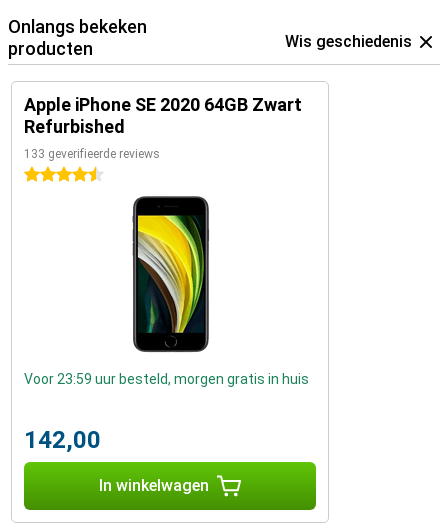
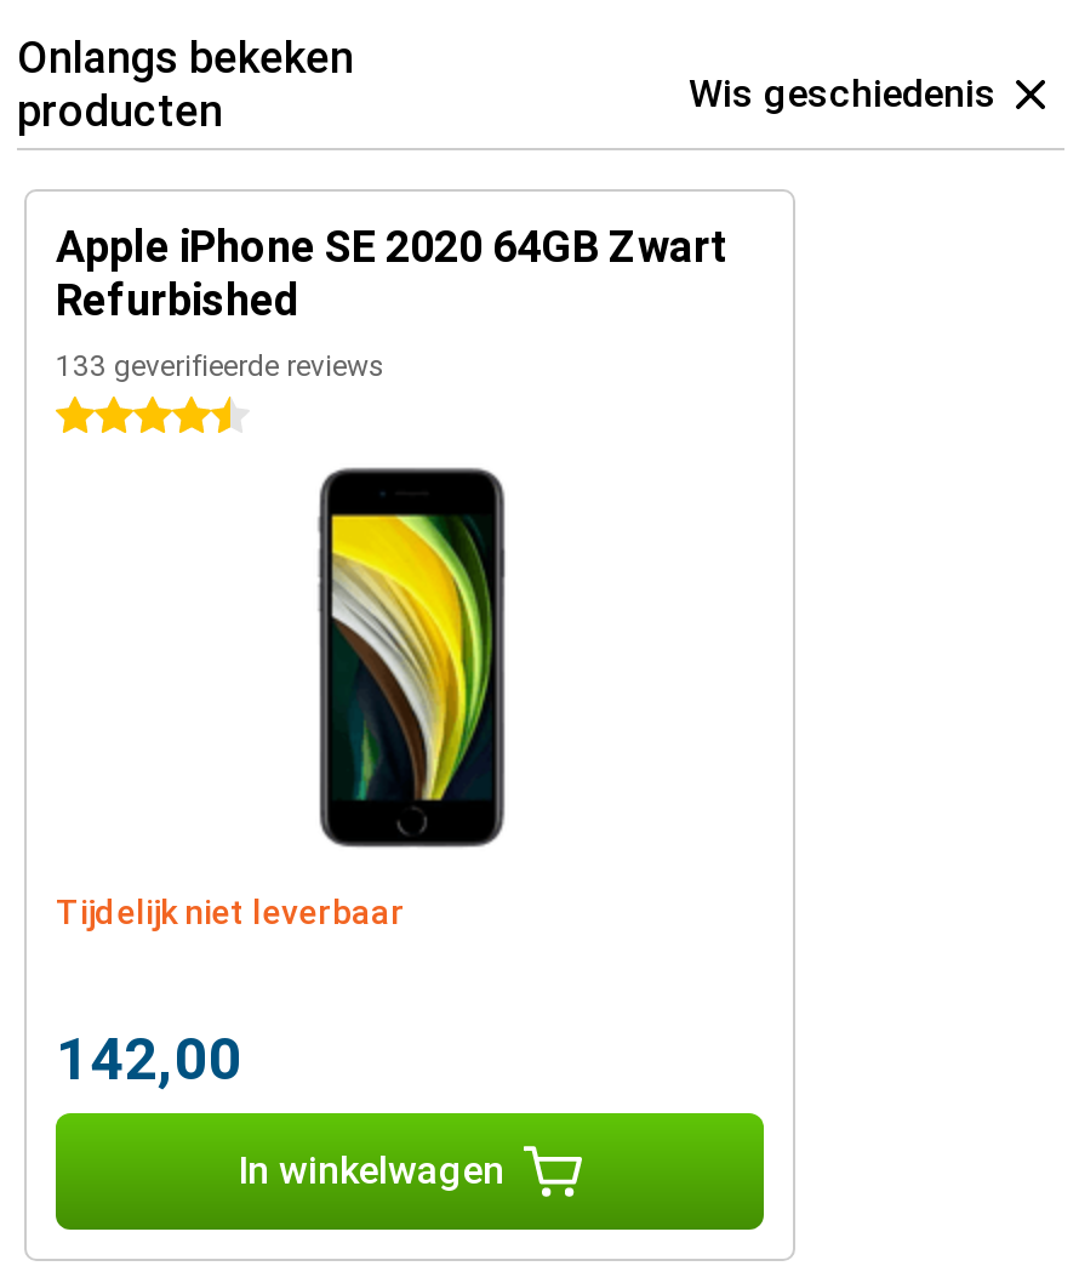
- Voor 23:59 uur besteld, morgen gratis in huis
+ Tijdelijk niet leverbaar
